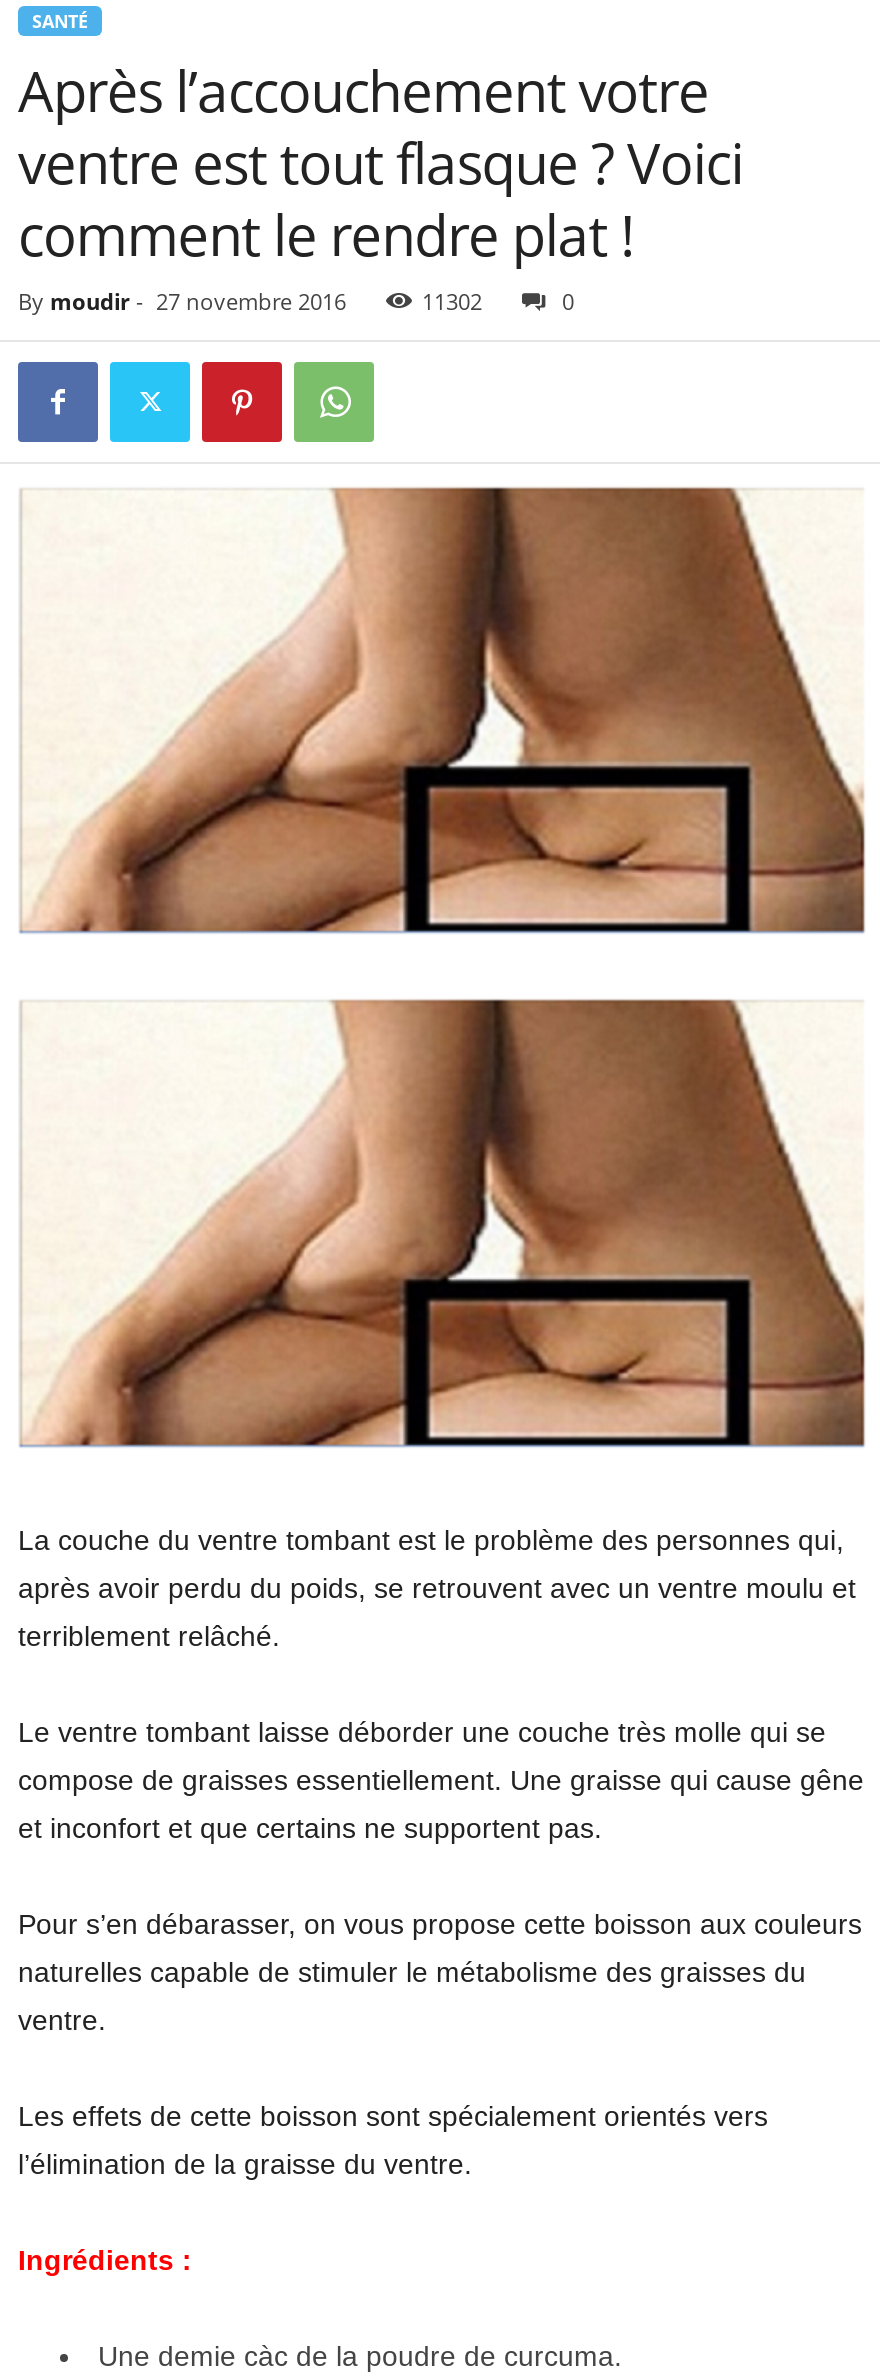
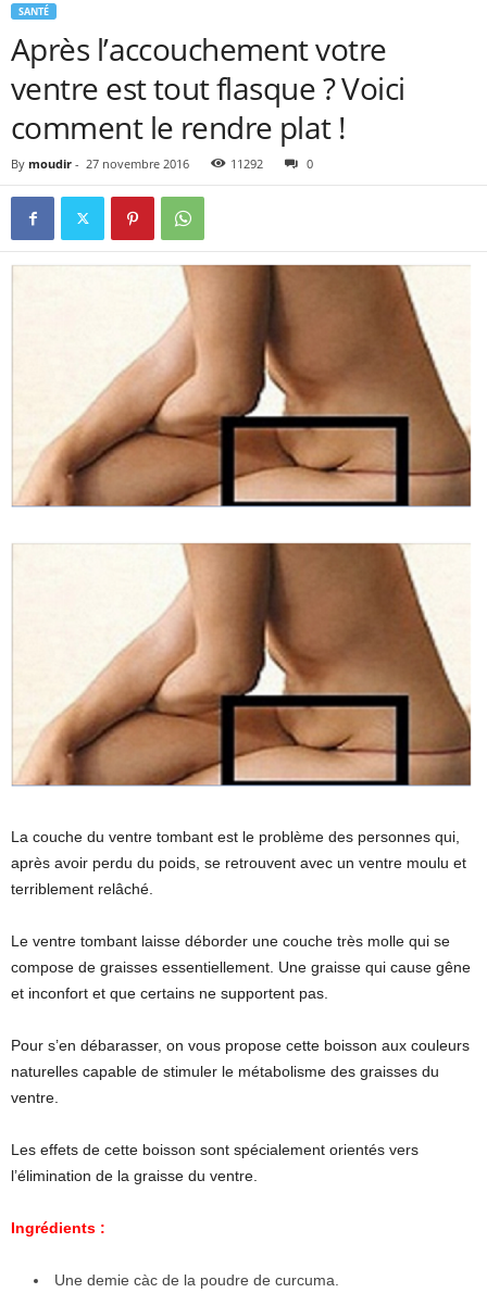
- 11302
+ 11292
